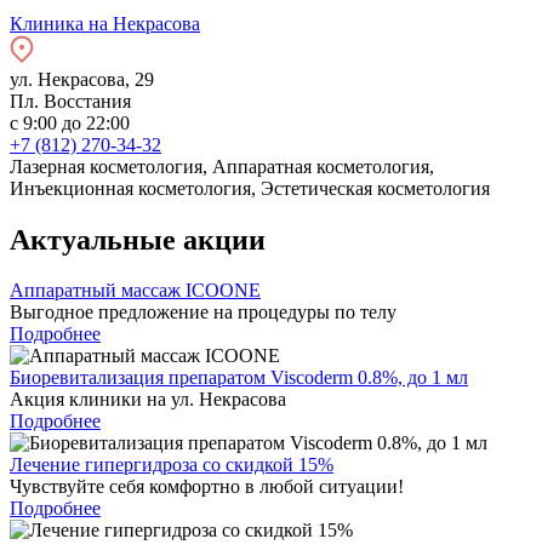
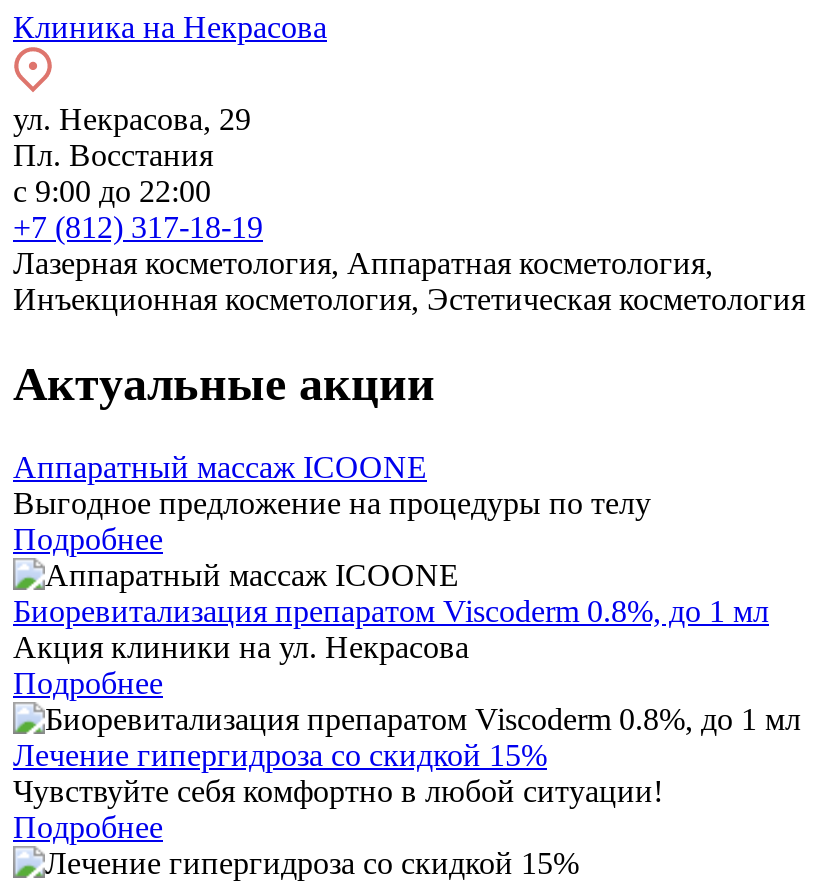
- +7 (812) 270-34-32
+ +7 (812) 317-18-19
